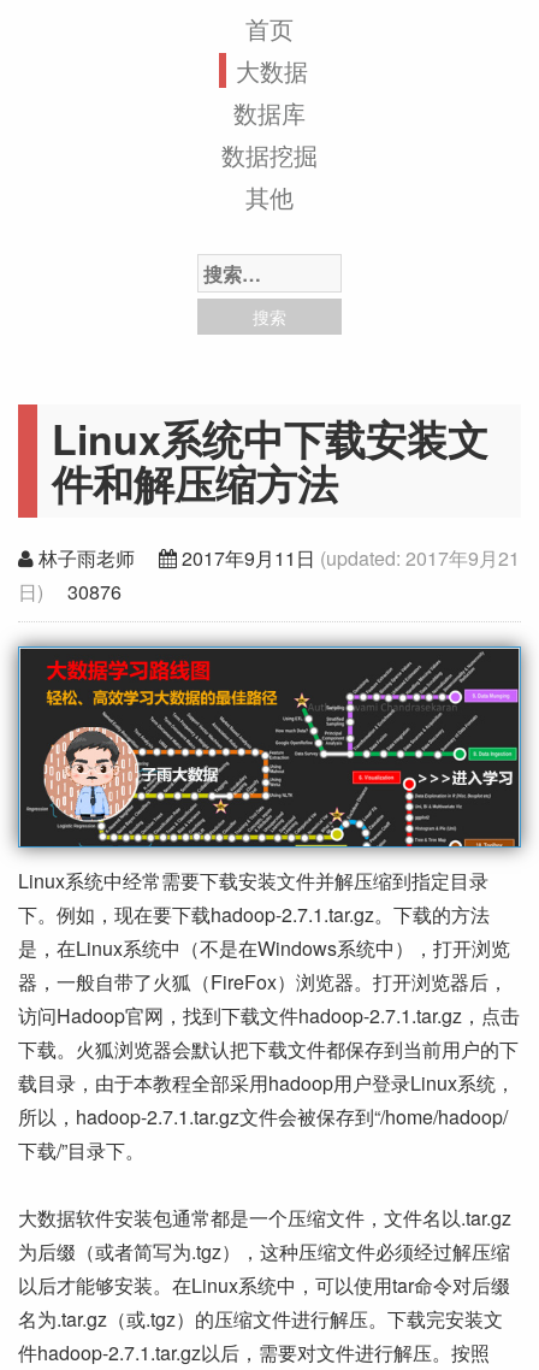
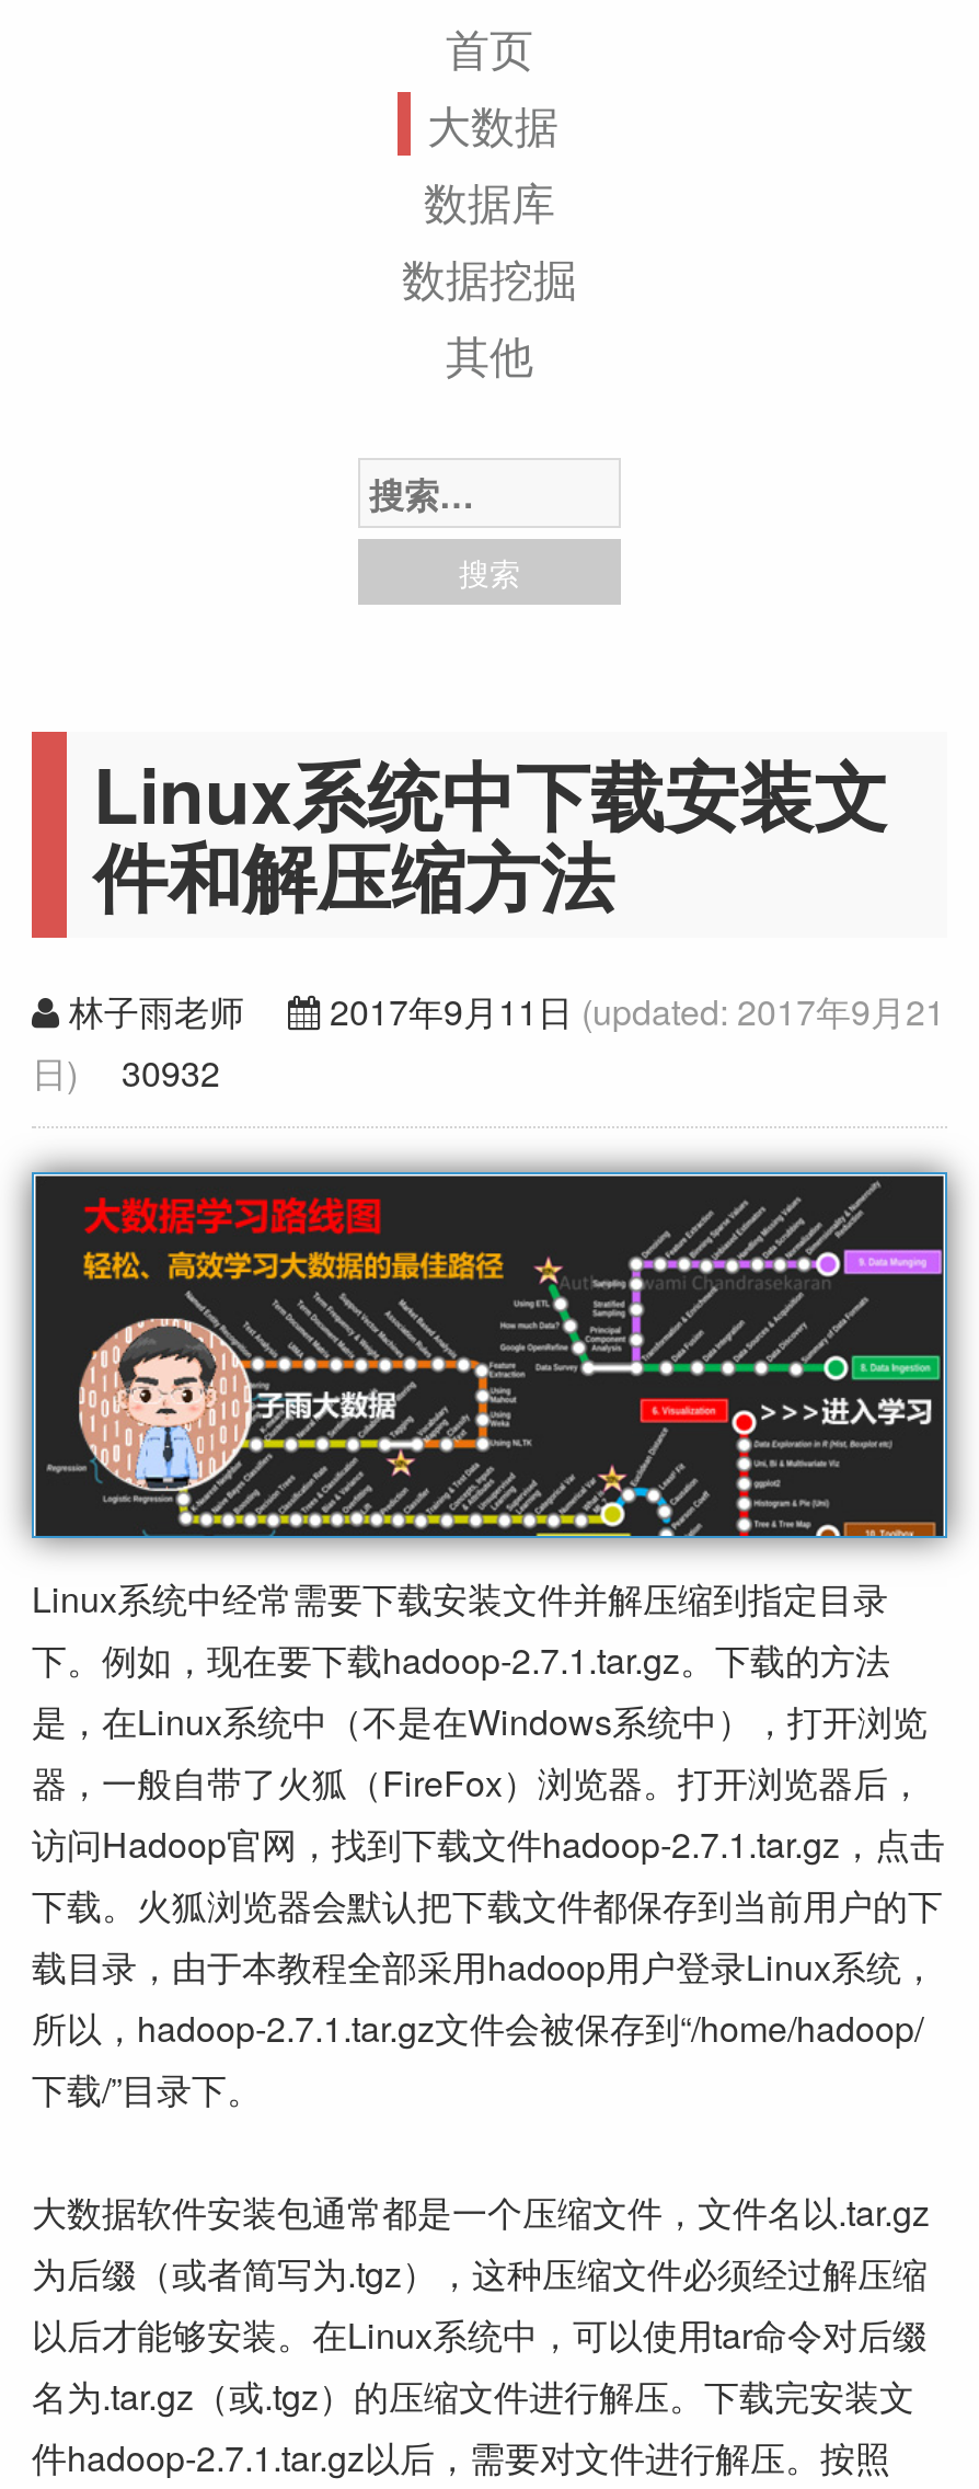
- 日) 30876
+ 日) 30932
